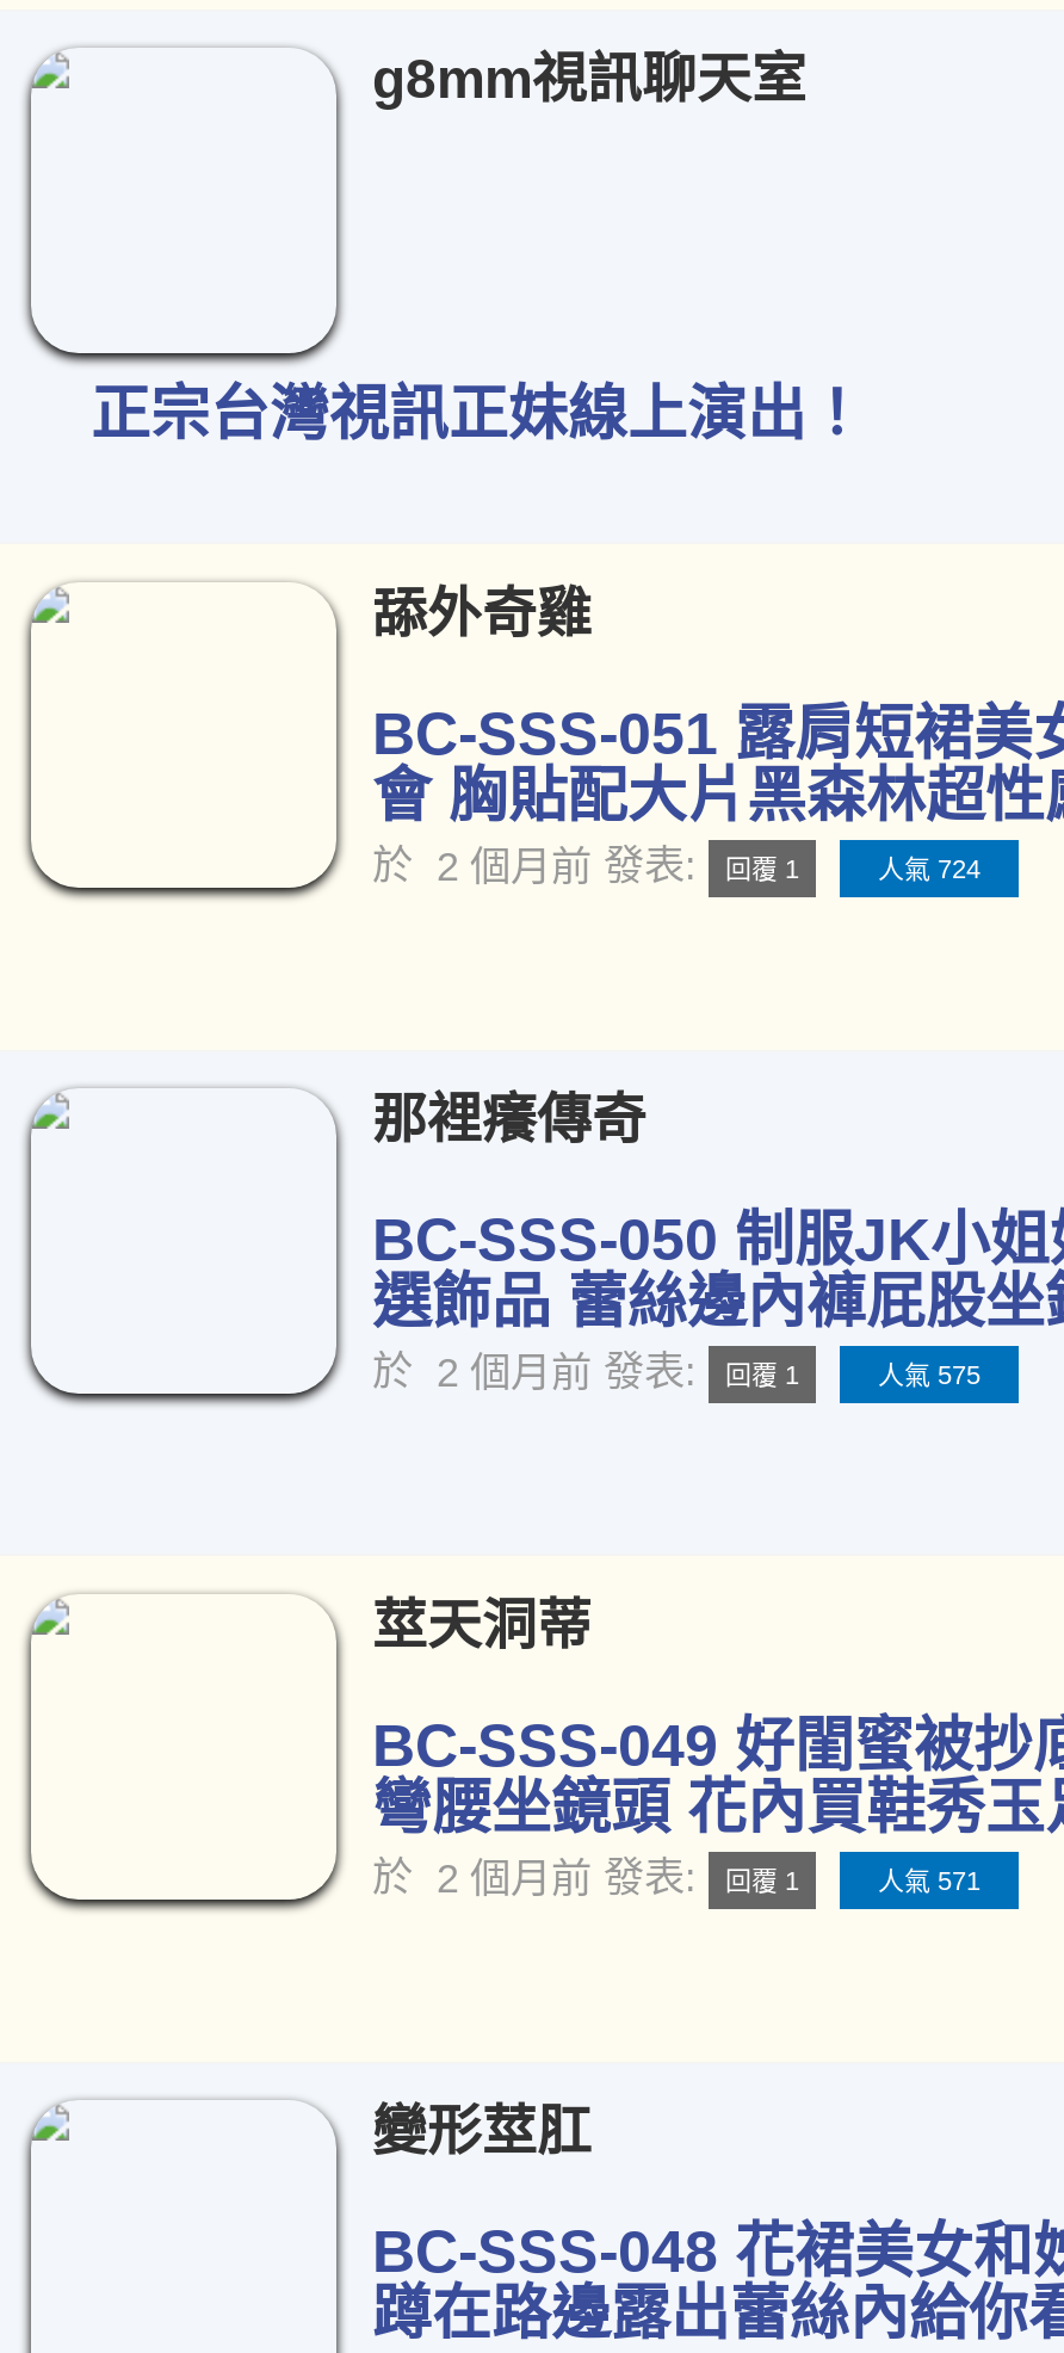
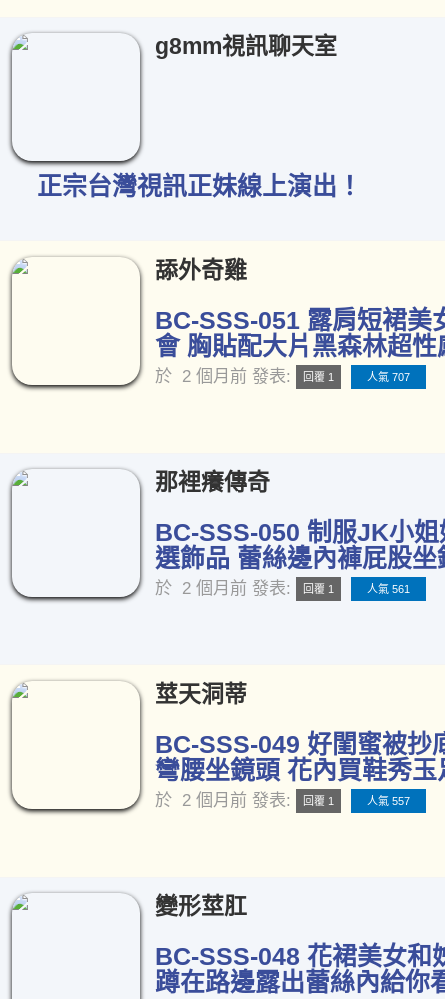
- 人氣 724
+ 人氣 707

- 人氣 575
+ 人氣 561

- 人氣 571
+ 人氣 557
